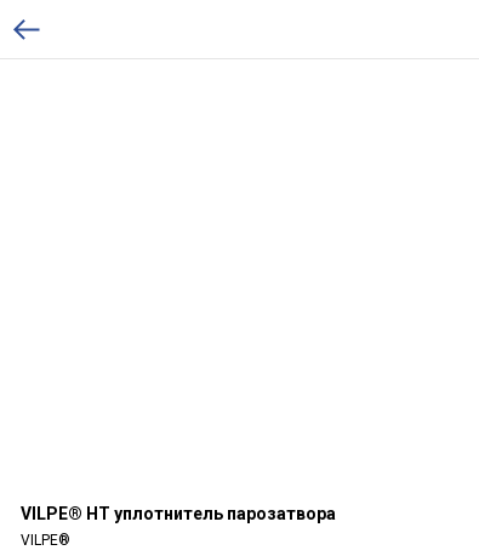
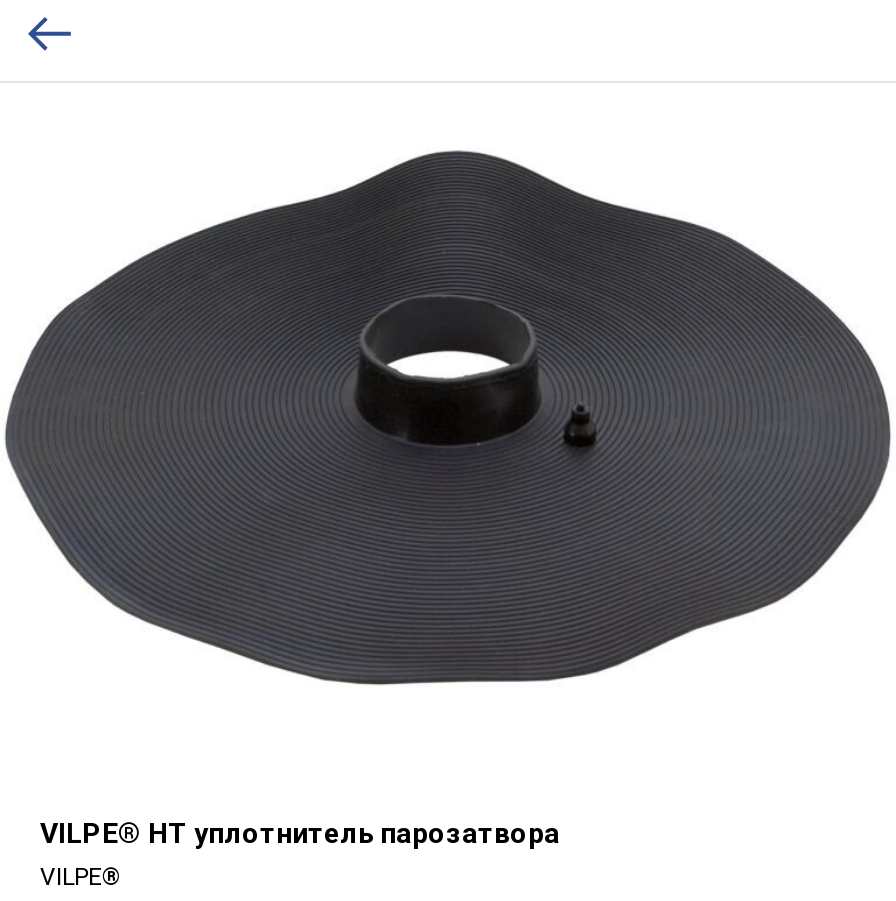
+ [image]
